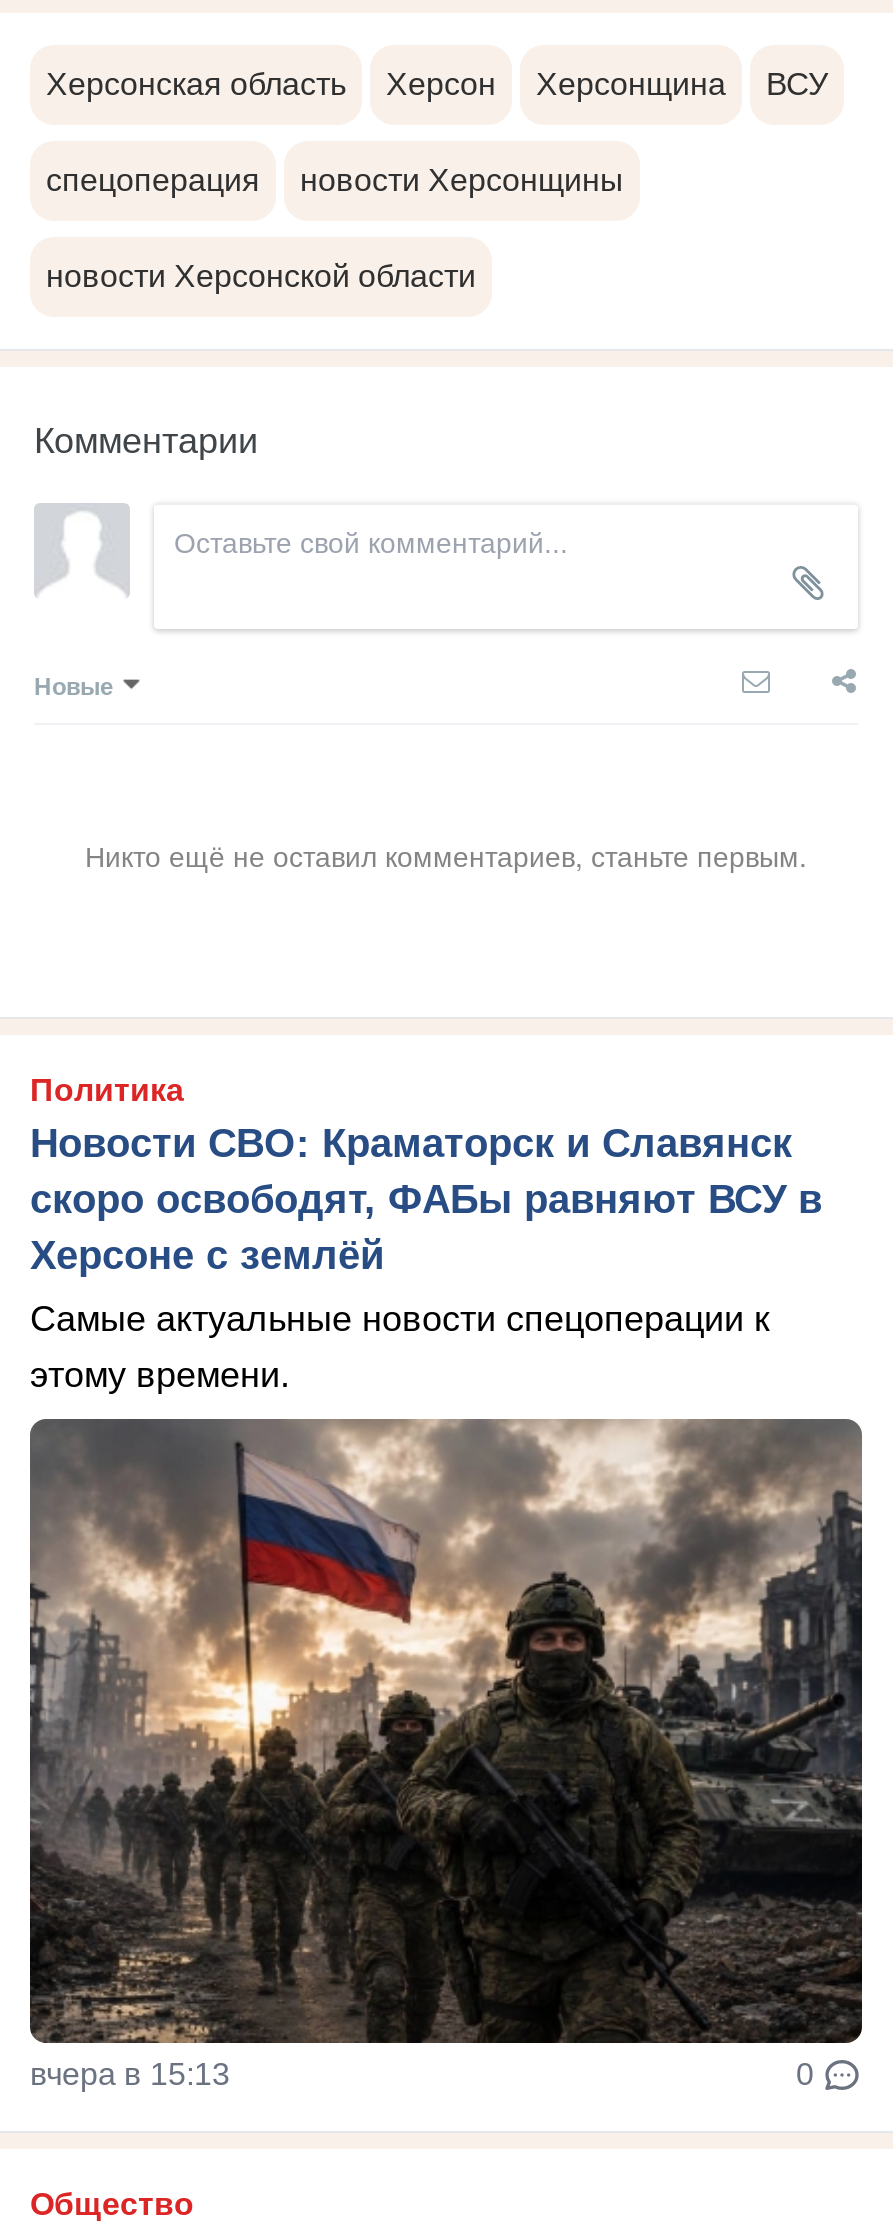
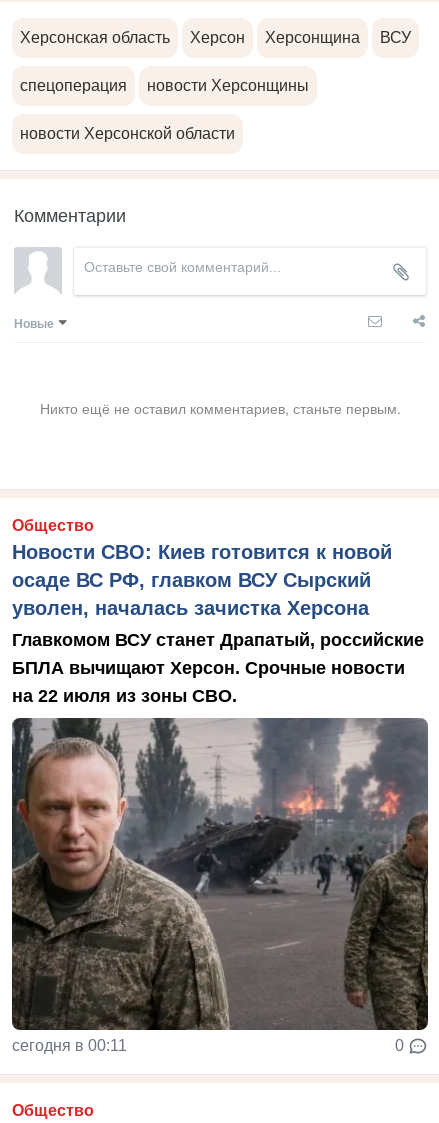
- Политика
- Новости СВО: Краматорск и Славянск
- скоро освободят, ФАБы равняют ВСУ в
- Херсоне с землёй
+ Общество
+ Новости СВО: Киев готовится к новой
+ осаде ВС РФ, главком ВСУ Сырский
+ уволен, началась зачистка Херсона

- Самые актуальные новости спецоперации к
- этому времени.
+ Главкомом ВСУ станет Драпатый, российские
+ БПЛА вычищают Херсон. Срочные новости
+ на 22 июля из зоны СВО.

- [image]
- вчера в 15:13
+ [image]
+ сегодня в 00:11
